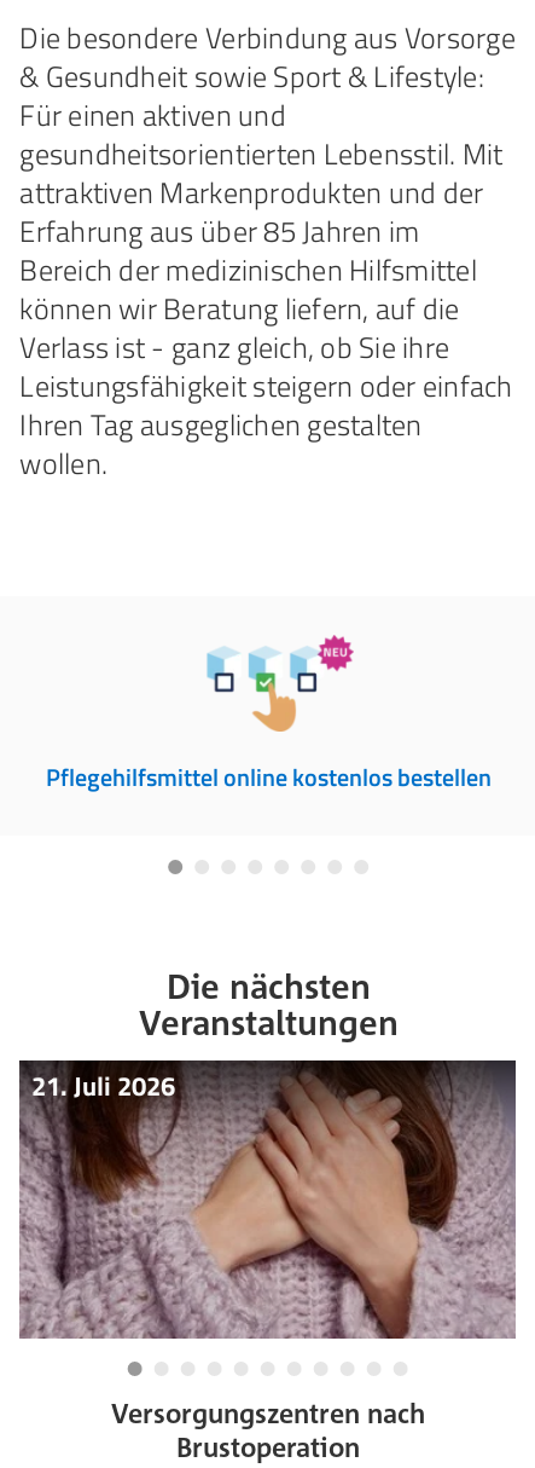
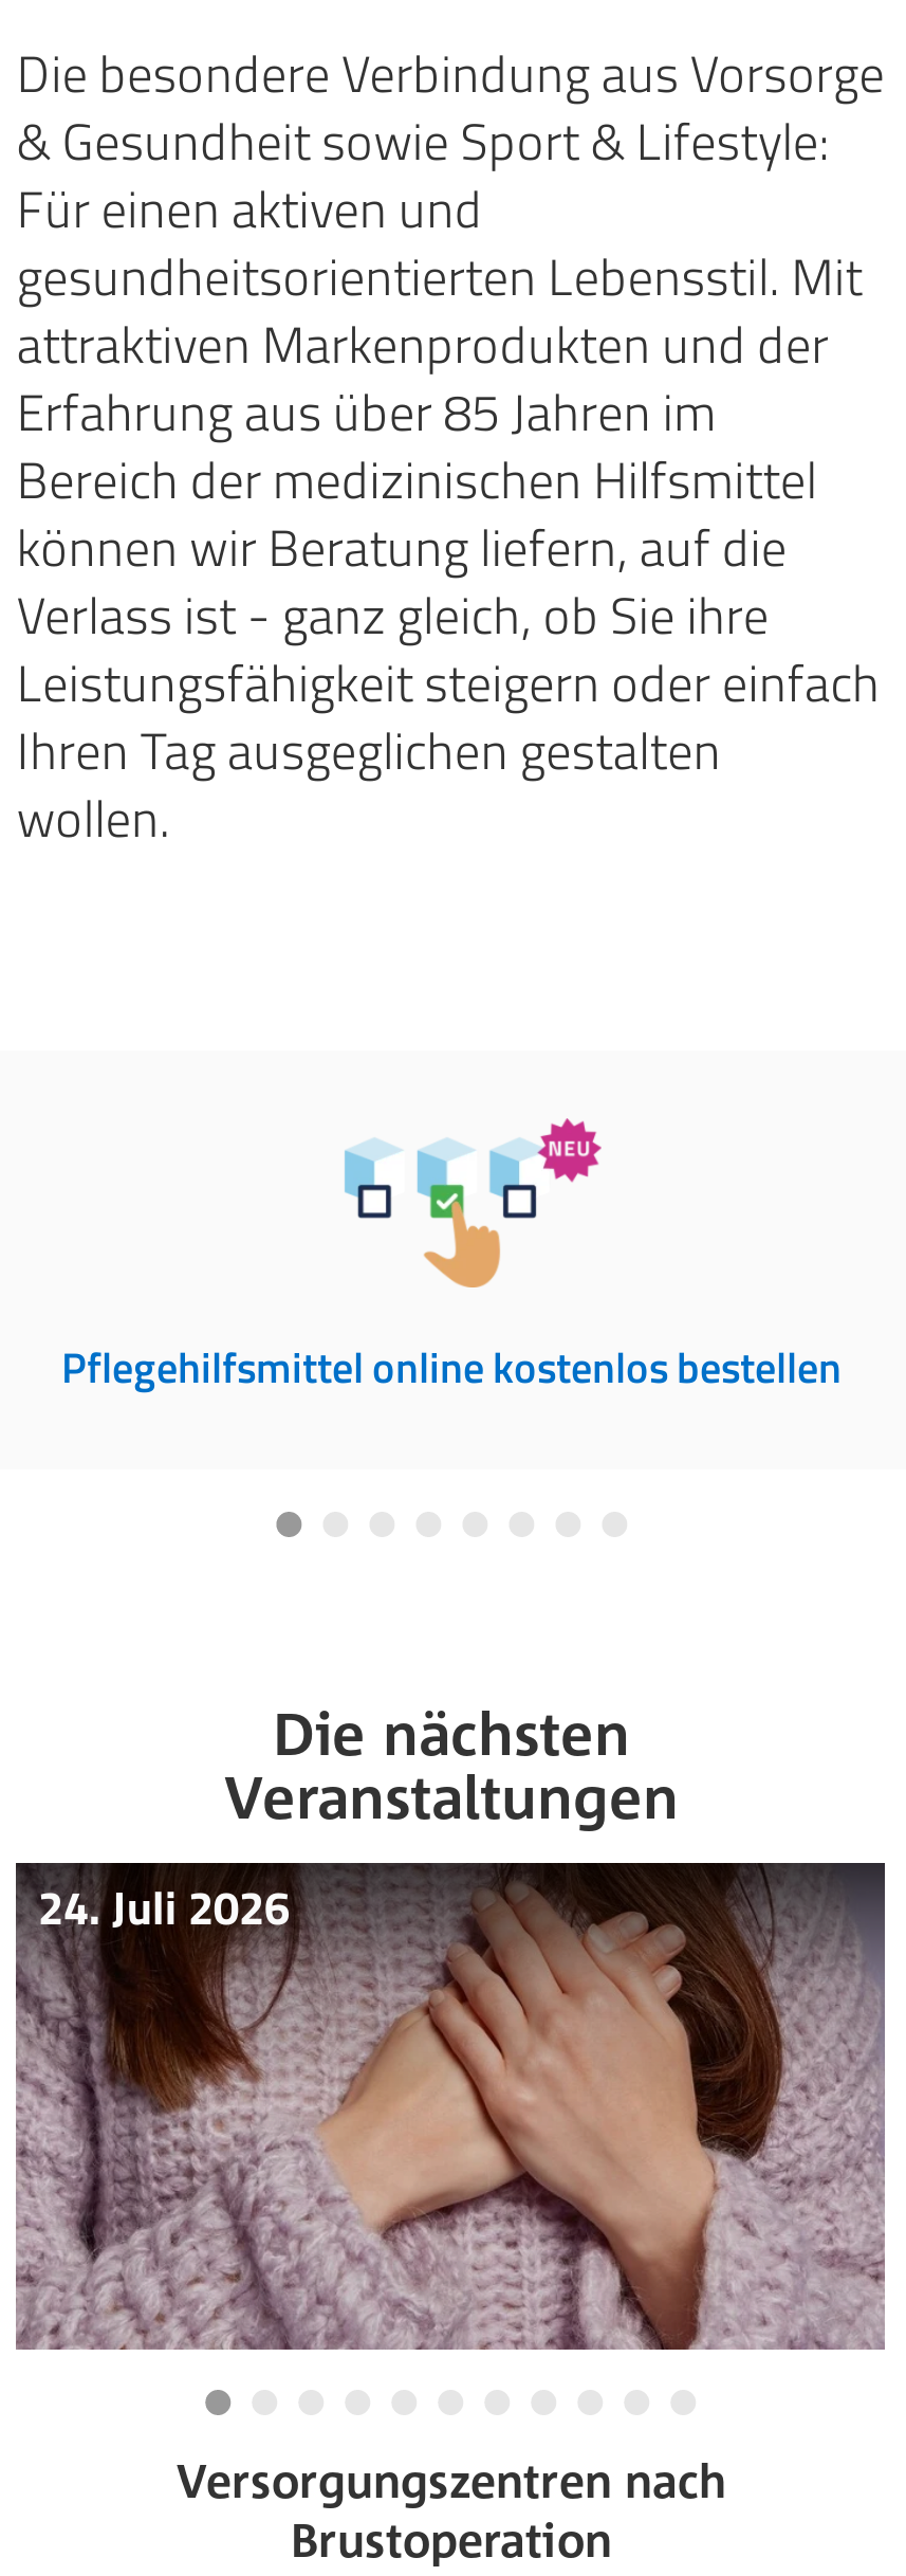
- 21. Juli 2026
+ 24. Juli 2026
